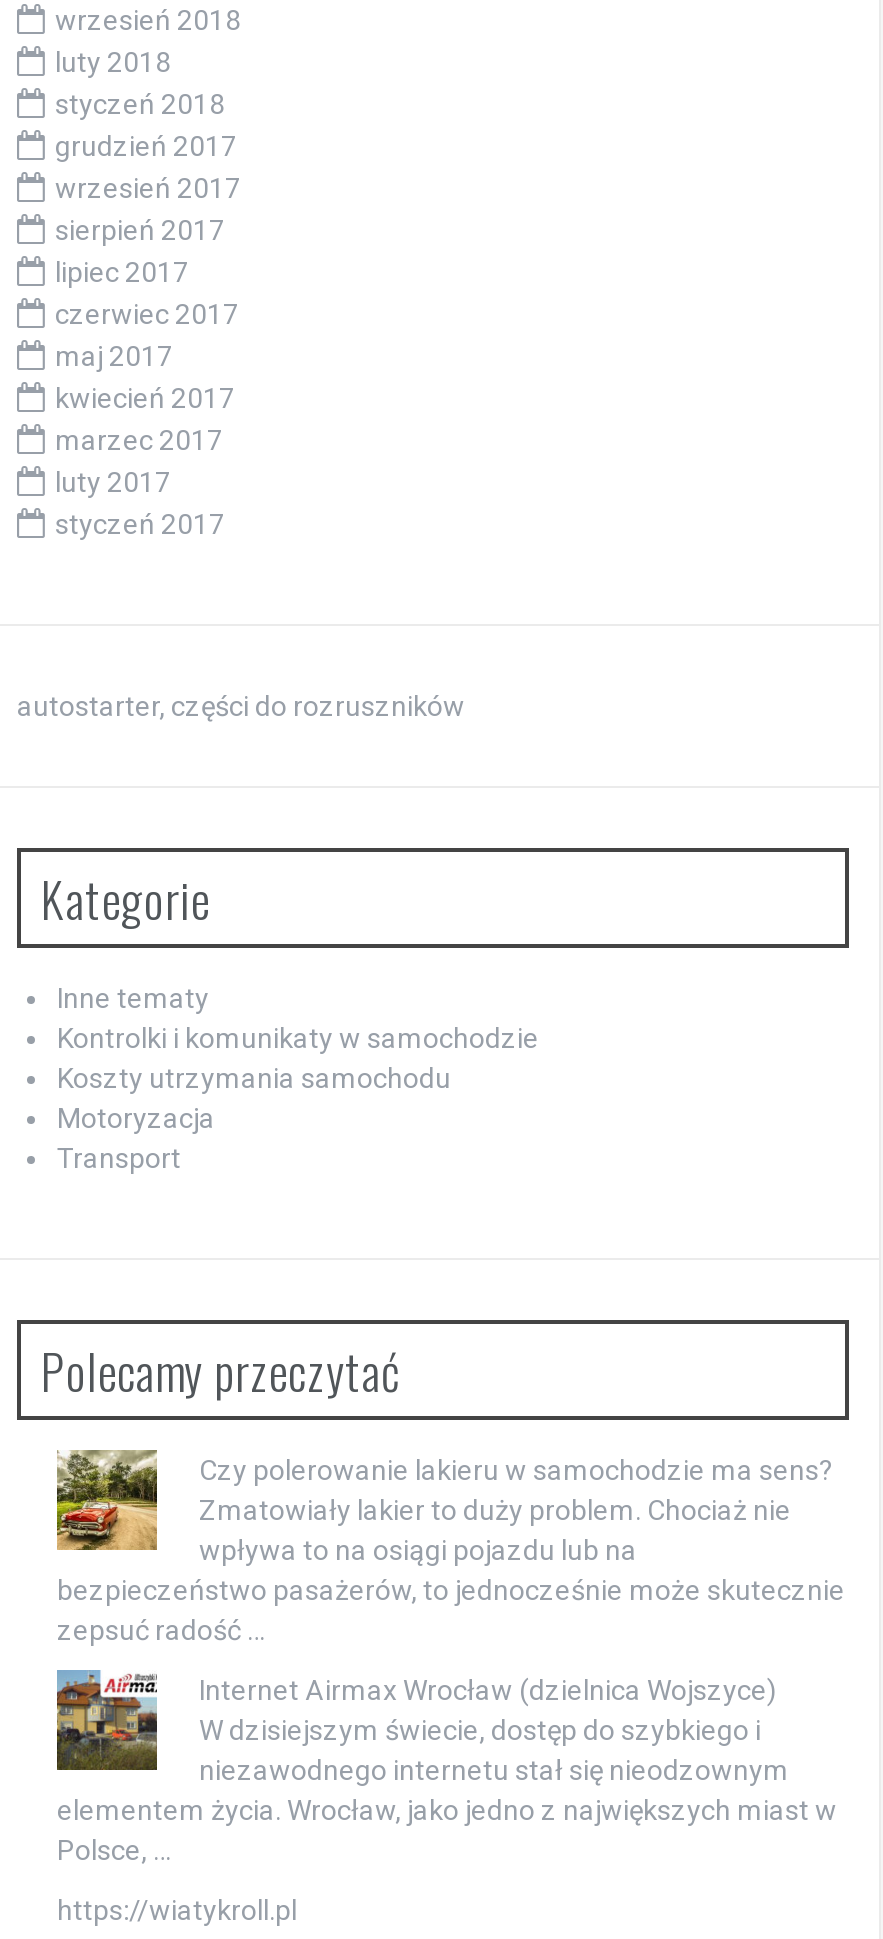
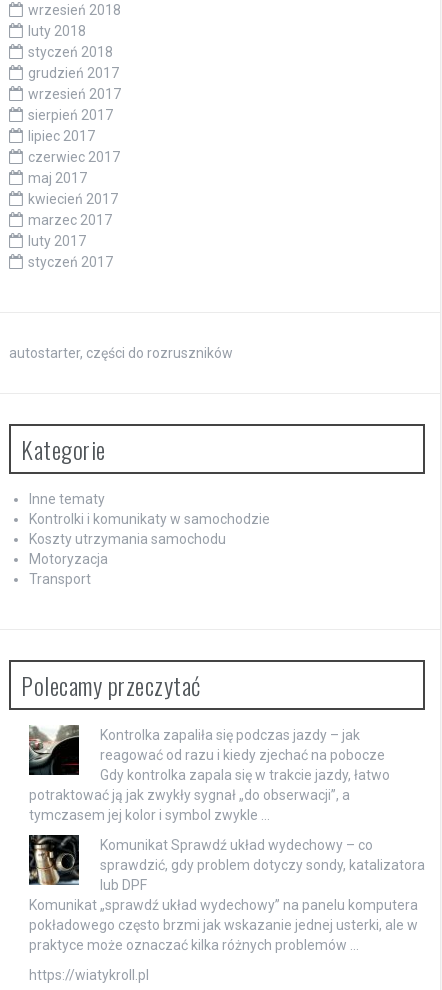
- [image]
- Czy polerowanie lakieru w samochodzie ma sens?
- Zmatowiały lakier to duży problem. Chociaż nie
- wpływa to na osiągi pojazdu lub na
- bezpieczeństwo pasażerów, to jednocześnie może skutecznie
- zepsuć radość …
+ [image]
+ Kontrolka zapaliła się podczas jazdy – jak
+ reagować od razu i kiedy zjechać na pobocze
+ Gdy kontrolka zapala się w trakcie jazdy, łatwo
+ potraktować ją jak zwykły sygnał „do obserwacji”, a
+ tymczasem jej kolor i symbol zwykle …

- [image]
- Internet Airmax Wrocław (dzielnica Wojszyce)
- W dzisiejszym świecie, dostęp do szybkiego i
- niezawodnego internetu stał się nieodzownym
- elementem życia. Wrocław, jako jedno z największych miast w
- Polsce, …
+ [image]
+ Komunikat Sprawdź układ wydechowy – co
+ sprawdzić, gdy problem dotyczy sondy, katalizatora
+ lub DPF
+ Komunikat „sprawdź układ wydechowy” na panelu komputera
+ pokładowego często brzmi jak wskazanie jednej usterki, ale w
+ praktyce może oznaczać kilka różnych problemów …
